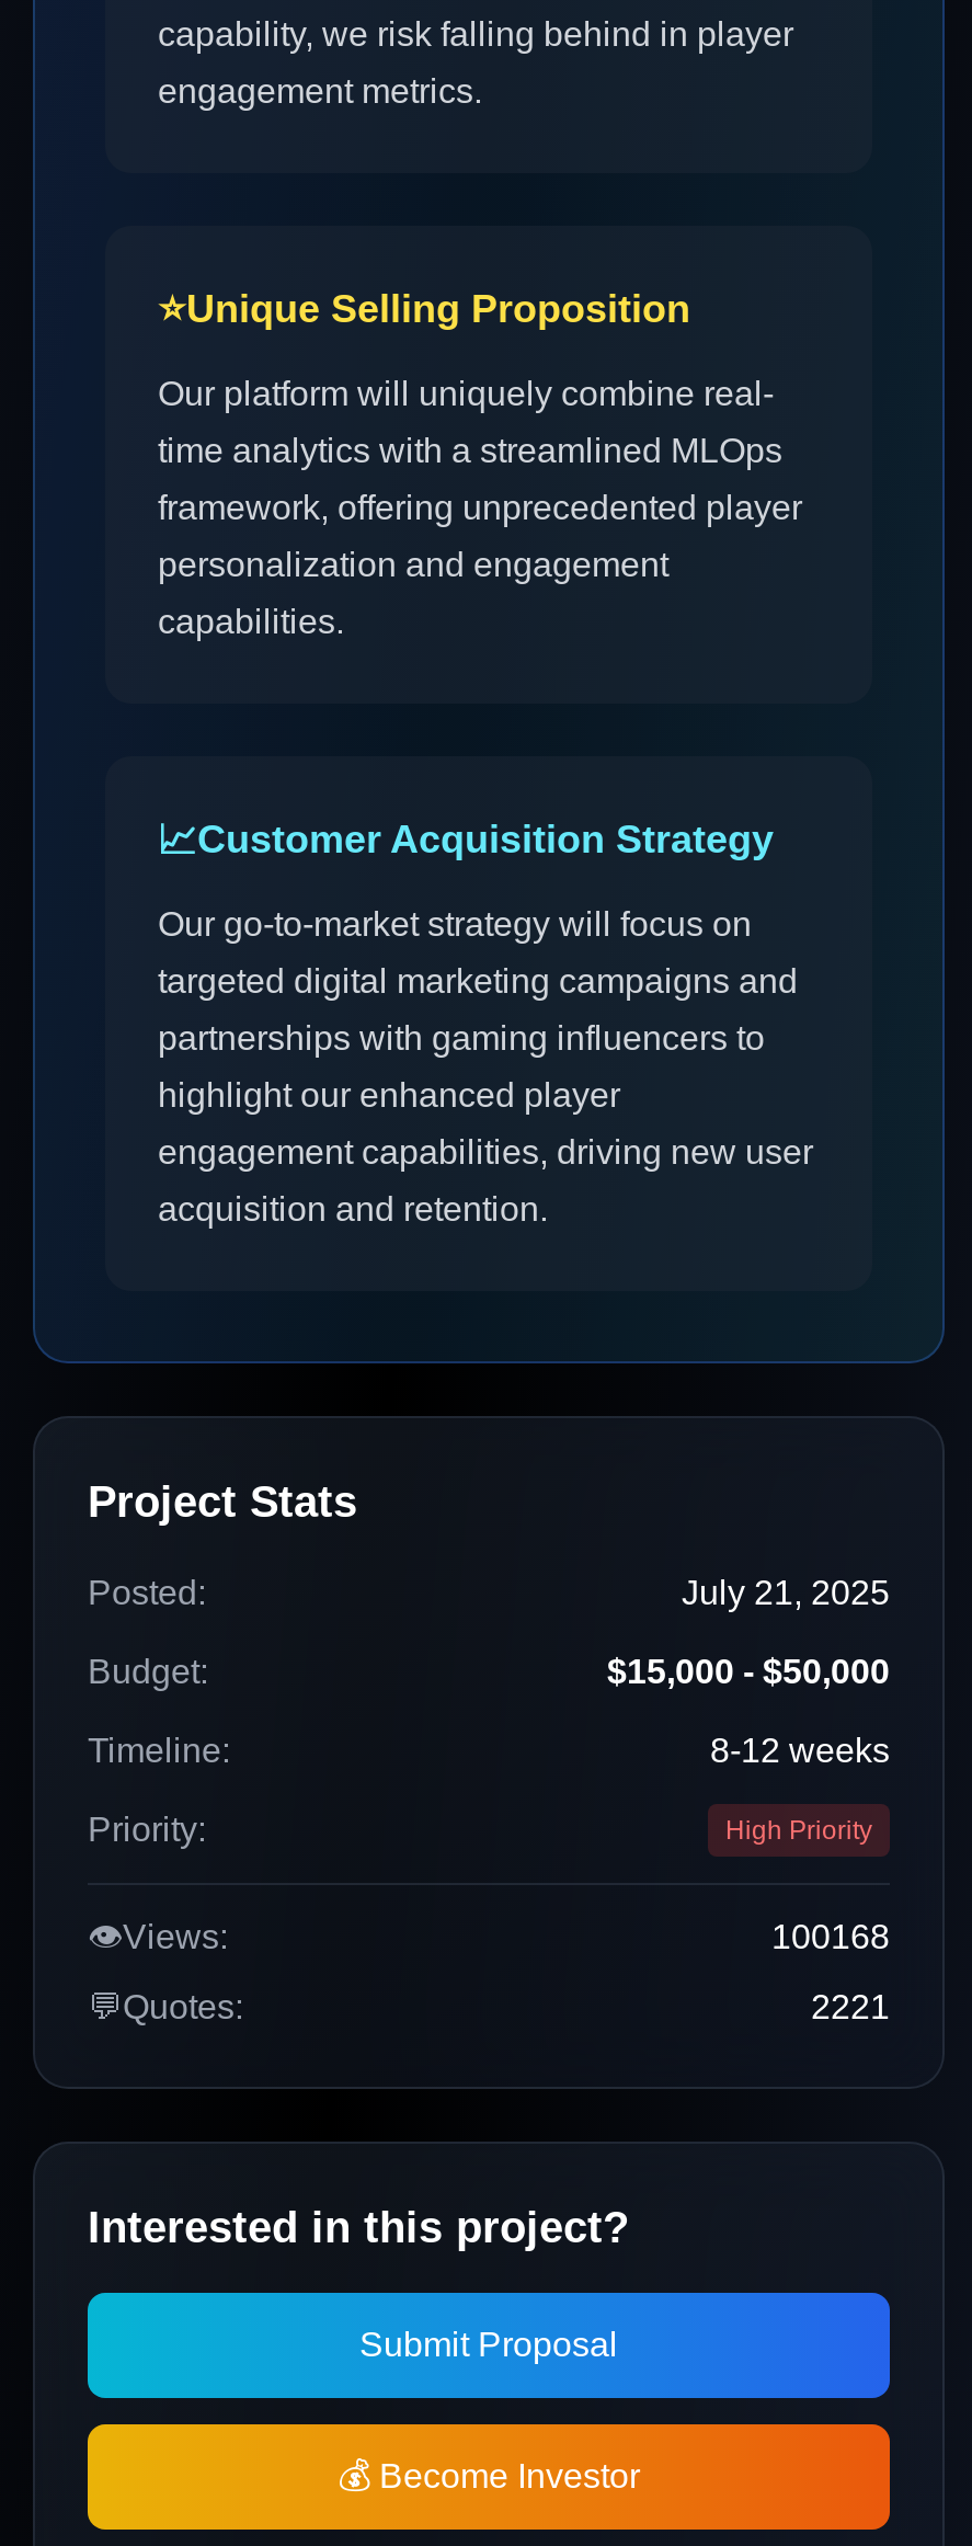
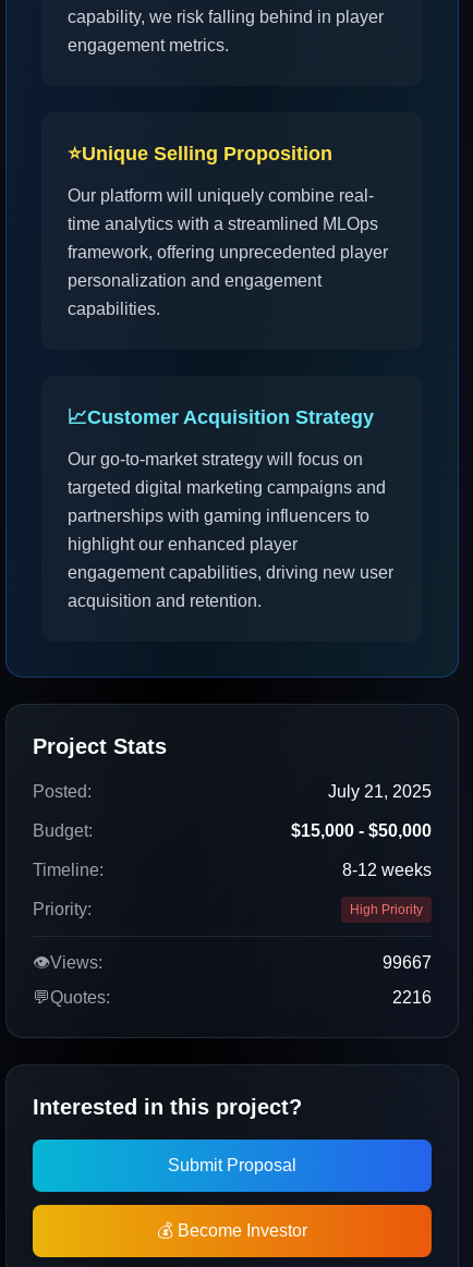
- 100168
+ 99667

- 2221
+ 2216
